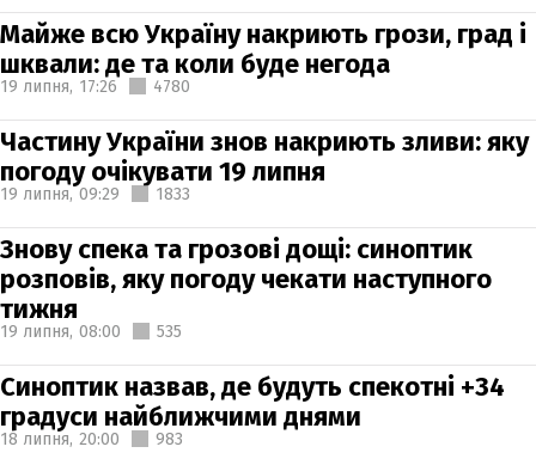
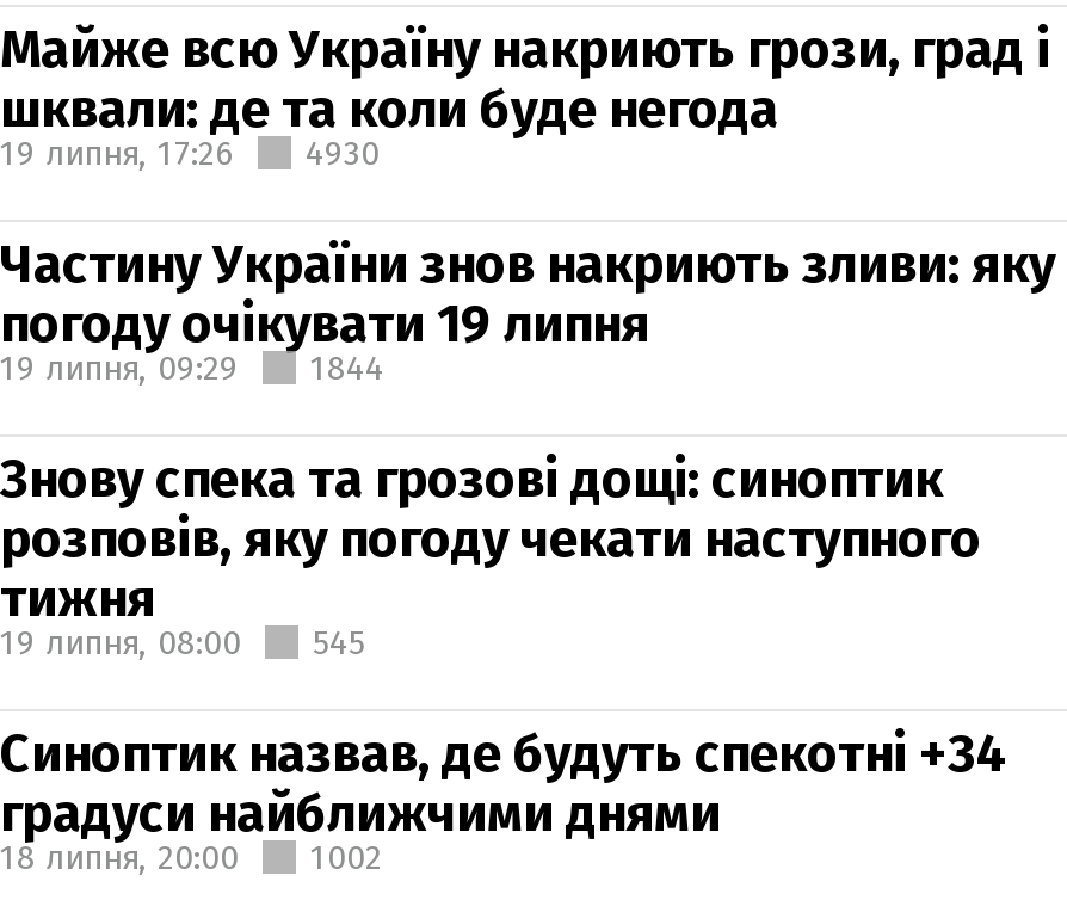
- 19 липня, 17:26 4780
+ 19 липня, 17:26 4930

- 19 липня, 09:29 1833
+ 19 липня, 09:29 1844

- 19 липня, 08:00 535
+ 19 липня, 08:00 545

- 18 липня, 20:00 983
+ 18 липня, 20:00 1002
